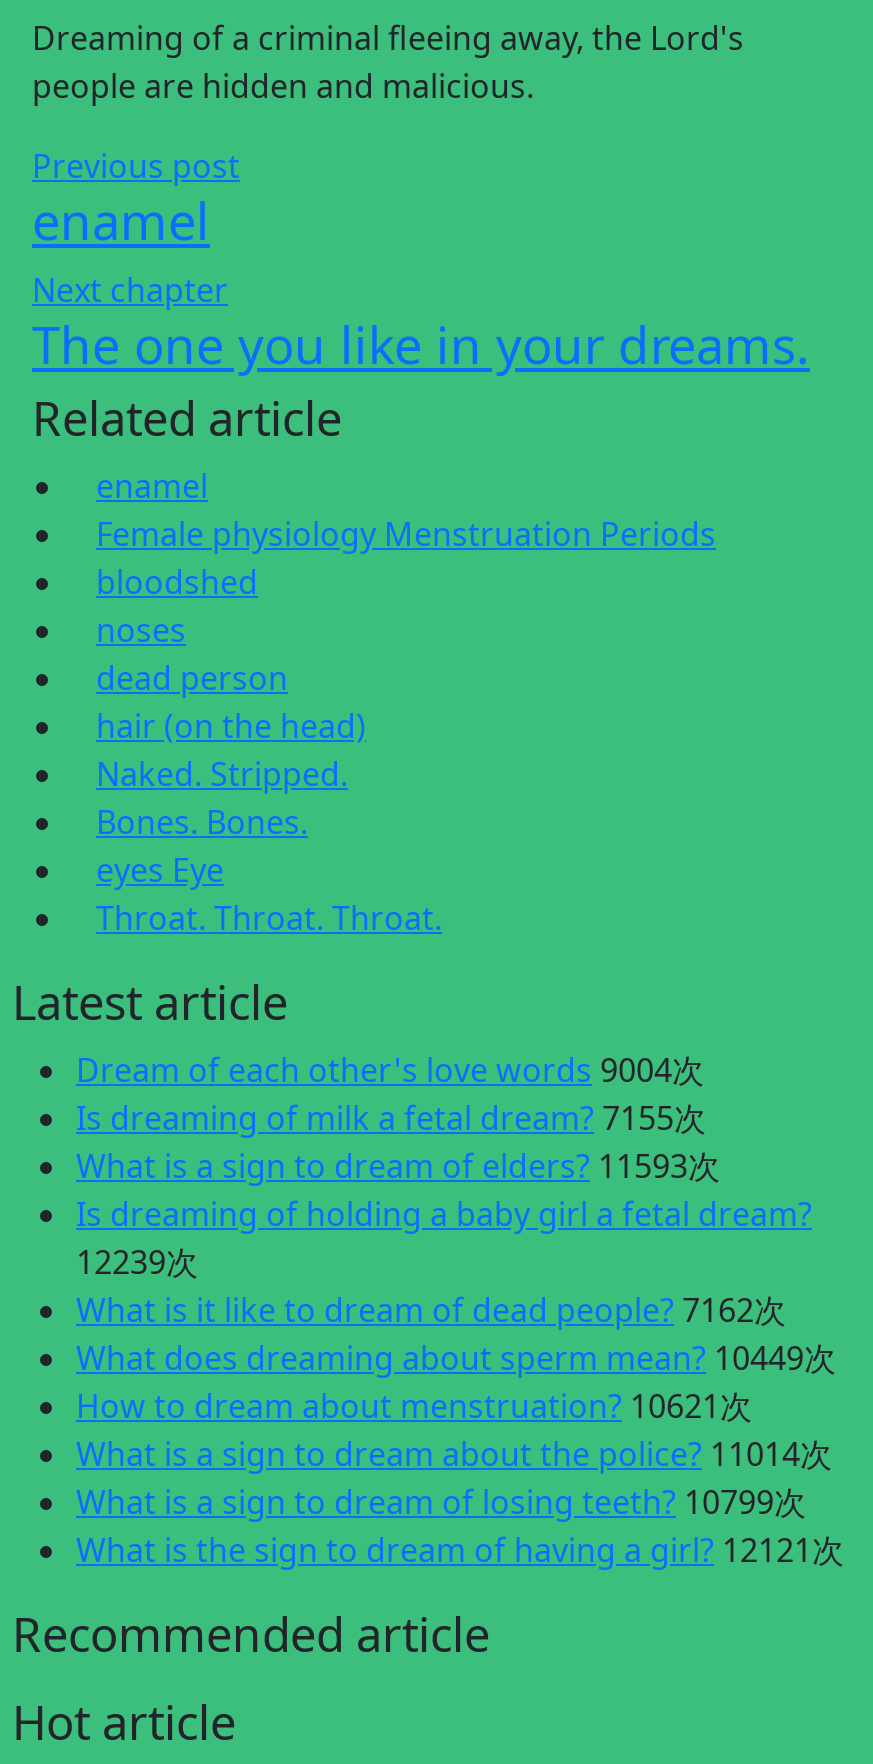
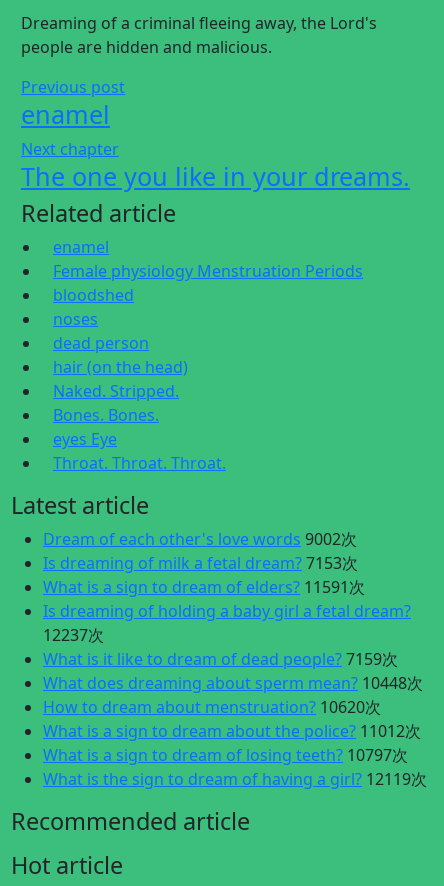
- Dream of each other's love words 9004次
+ Dream of each other's love words 9002次

- Is dreaming of milk a fetal dream? 7155次
+ Is dreaming of milk a fetal dream? 7153次

- What is a sign to dream of elders? 11593次
+ What is a sign to dream of elders? 11591次

- 12239次
+ 12237次

- What is it like to dream of dead people? 7162次
+ What is it like to dream of dead people? 7159次

- What does dreaming about sperm mean? 10449次
+ What does dreaming about sperm mean? 10448次

- How to dream about menstruation? 10621次
+ How to dream about menstruation? 10620次

- What is a sign to dream about the police? 11014次
+ What is a sign to dream about the police? 11012次

- What is a sign to dream of losing teeth? 10799次
+ What is a sign to dream of losing teeth? 10797次

- What is the sign to dream of having a girl? 12121次
+ What is the sign to dream of having a girl? 12119次
